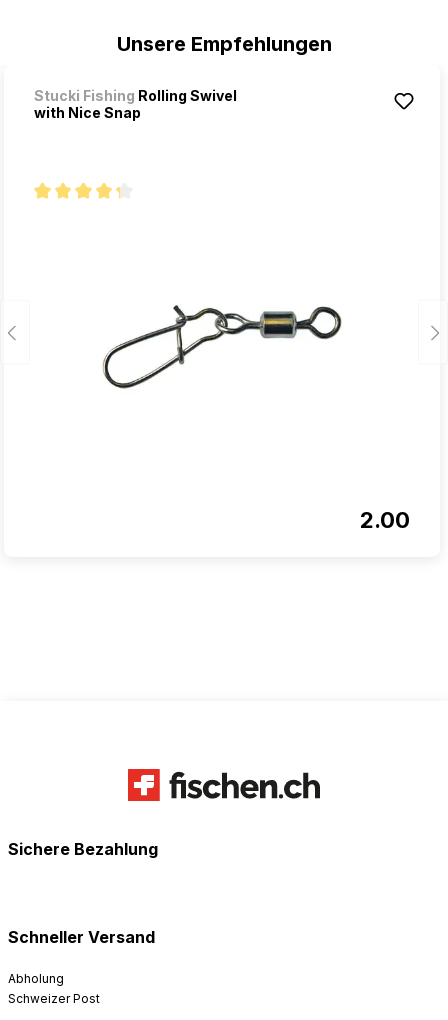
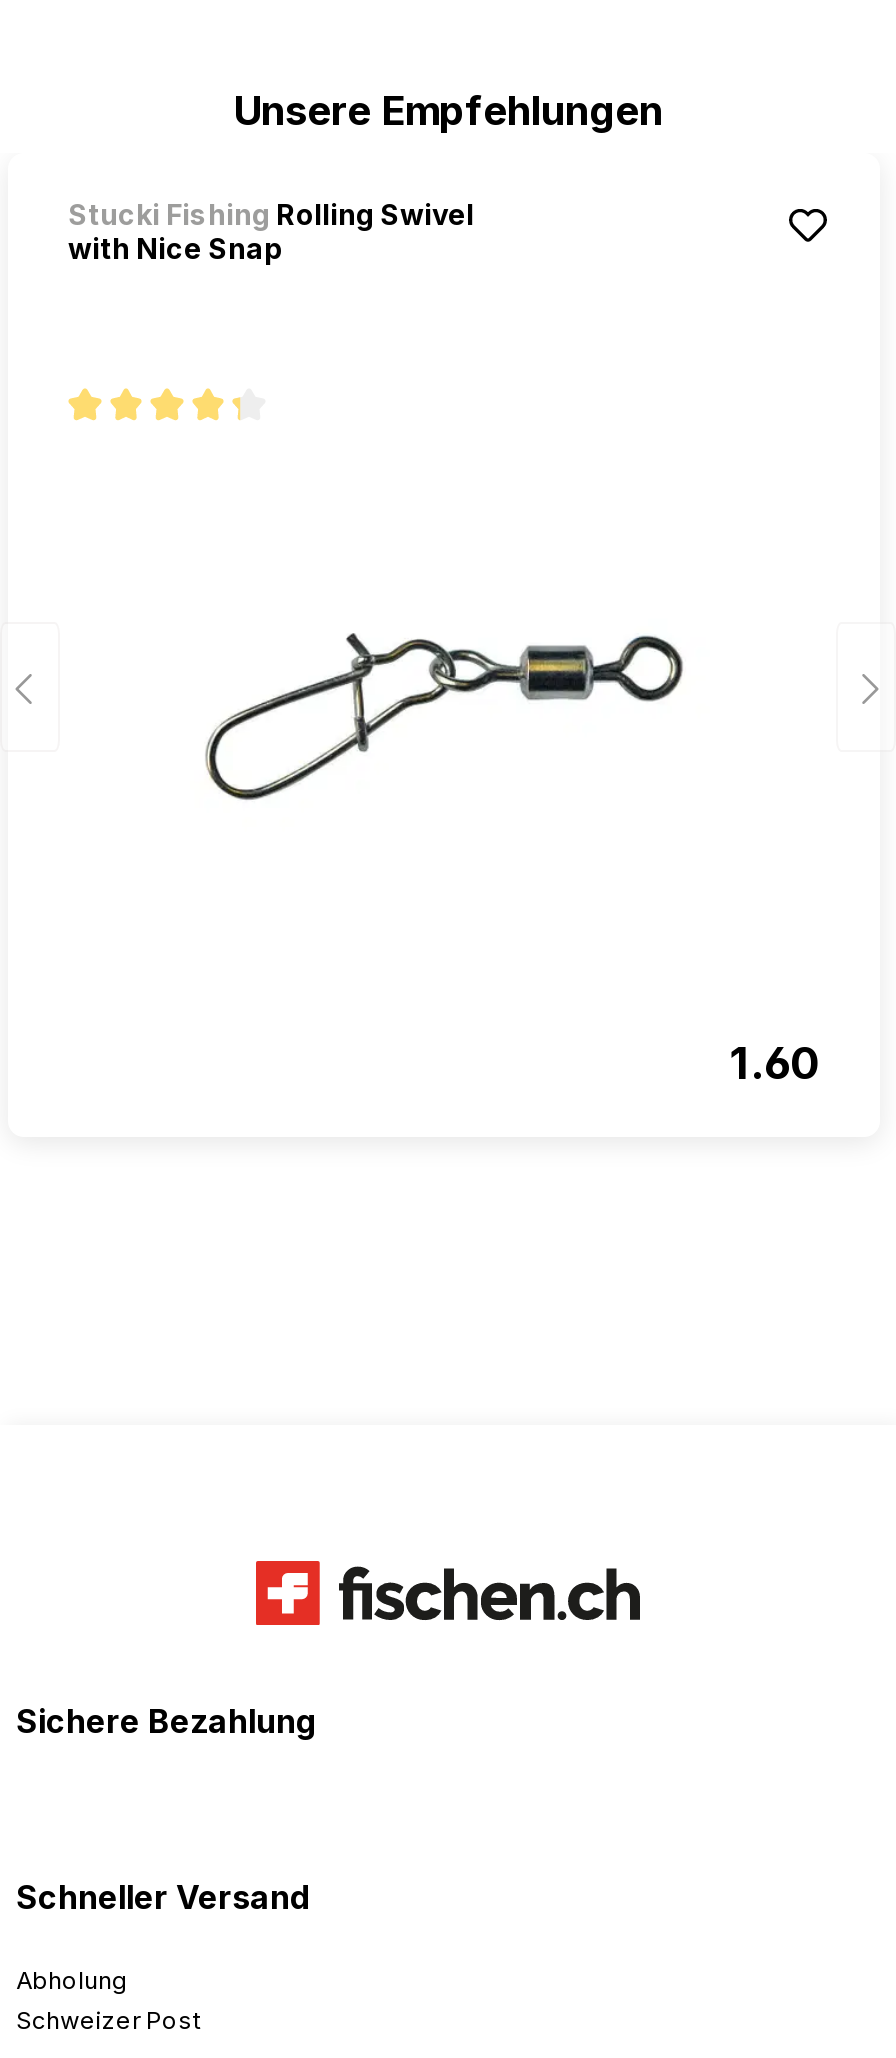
- 2.00
+ 1.60
